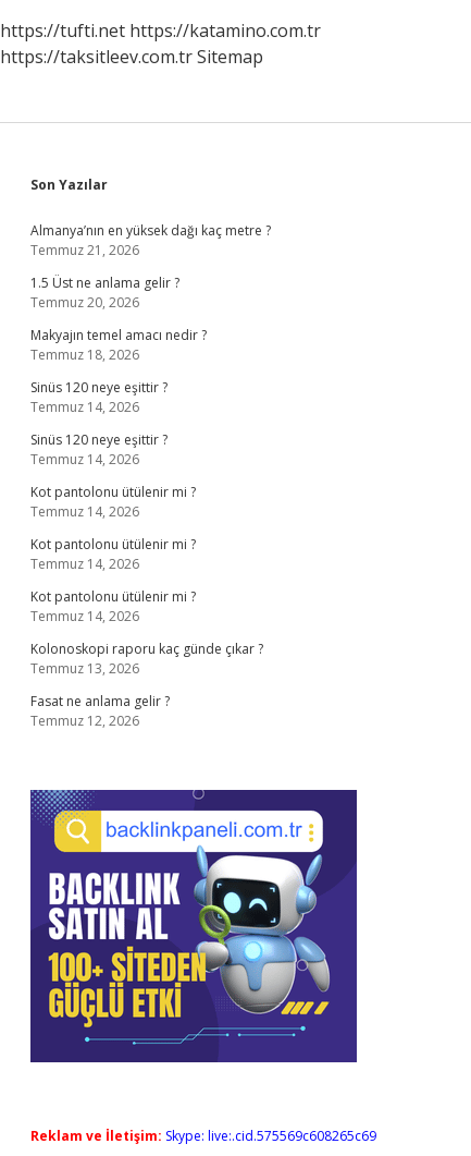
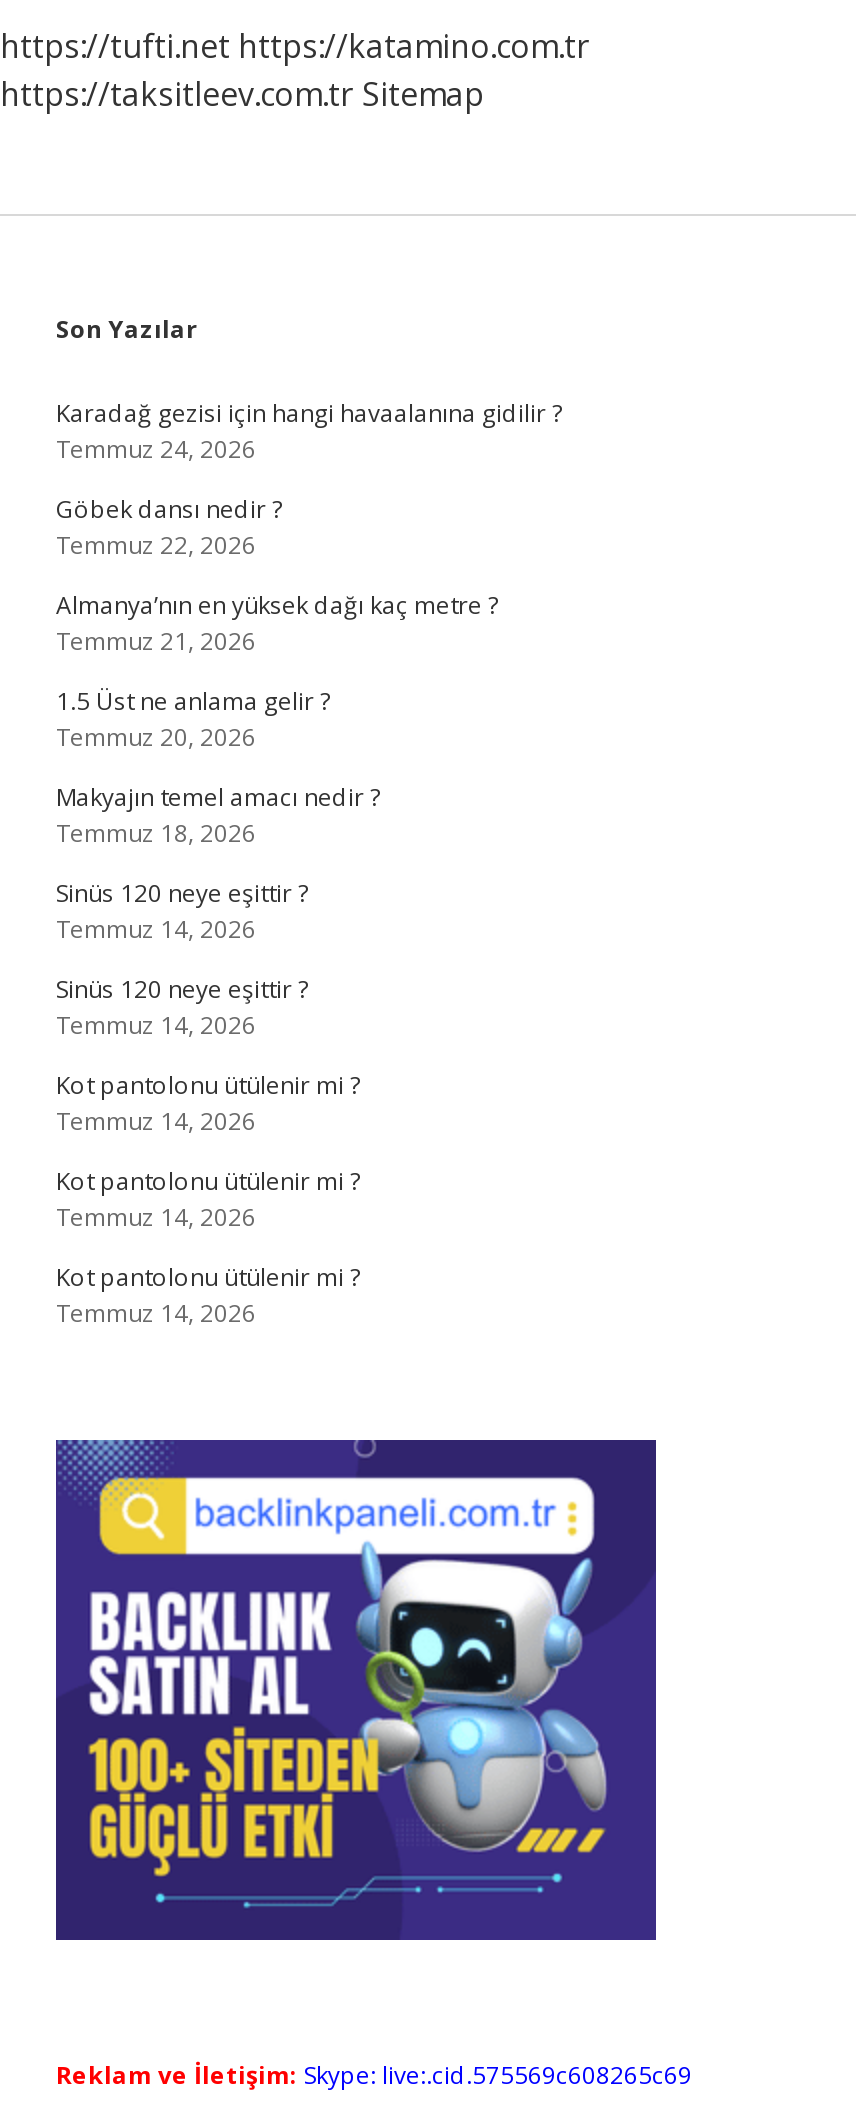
+ Karadağ gezisi için hangi havaalanına gidilir ?
+ Temmuz 24, 2026
+ Göbek dansı nedir ?
+ Temmuz 22, 2026

moved down: Almanya’nın en yüksek dağı kaç metre ? | Temmuz 21, 2026 | 1.5 Üst ne anlama gelir ? | ... | Kot pantolonu ütülenir mi ? | Temmuz 14, 2026

- Kolonoskopi raporu kaç günde çıkar ?
- Temmuz 13, 2026
- Fasat ne anlama gelir ?
- Temmuz 12, 2026
